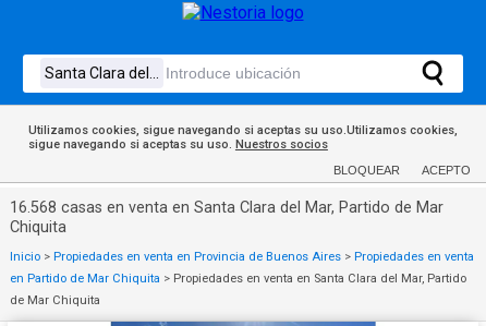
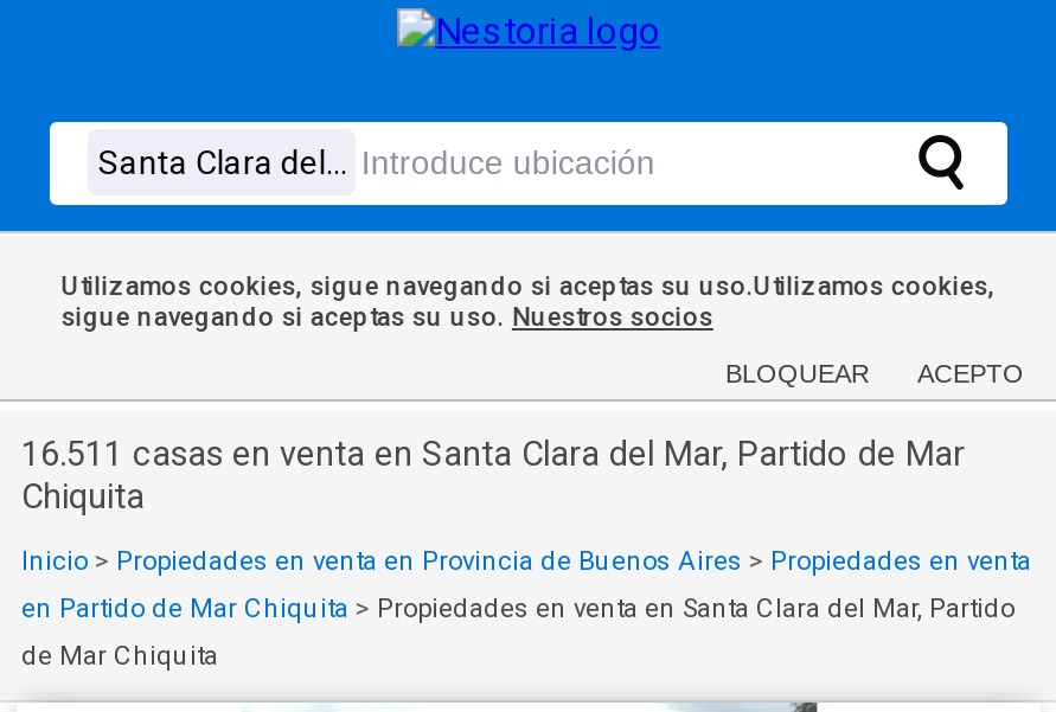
- 16.568 casas en venta en Santa Clara del Mar, Partido de Mar
+ 16.511 casas en venta en Santa Clara del Mar, Partido de Mar
